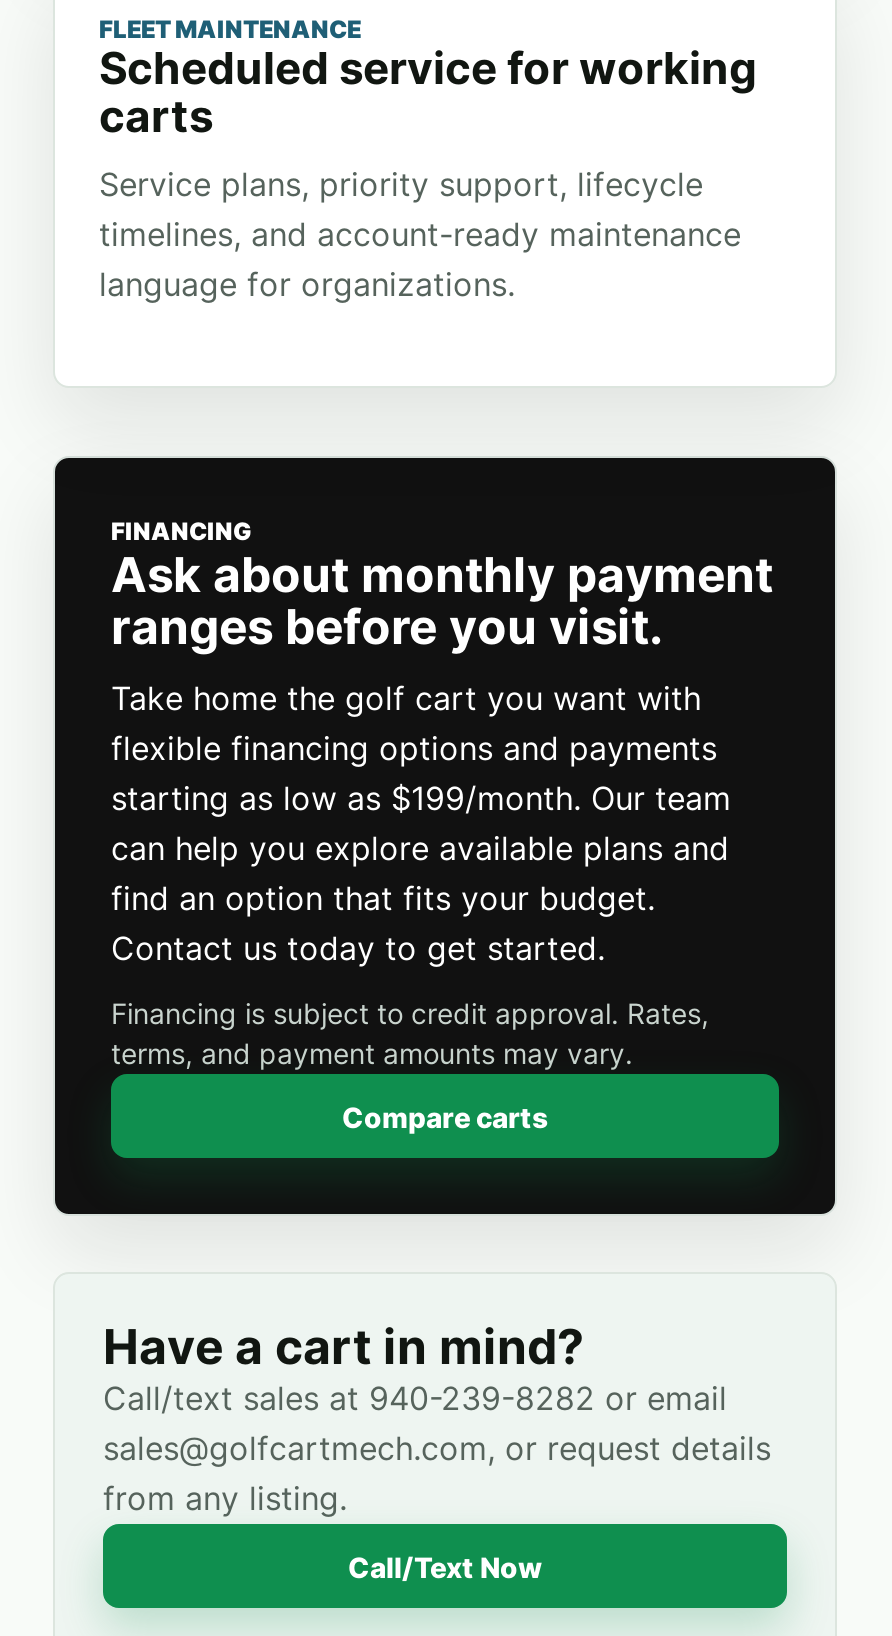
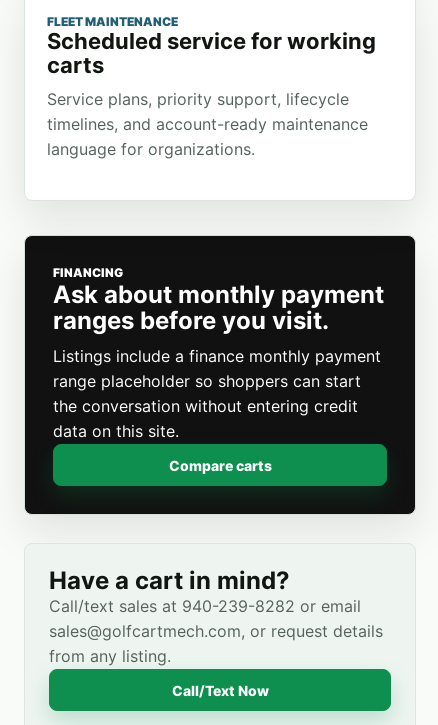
- Take home the golf cart you want with
- flexible financing options and payments
- starting as low as $199/month. Our team
- can help you explore available plans and
- find an option that fits your budget.
- Contact us today to get started.
- Financing is subject to credit approval. Rates,
- terms, and payment amounts may vary.
+ Listings include a finance monthly payment
+ range placeholder so shoppers can start
+ the conversation without entering credit
+ data on this site.
